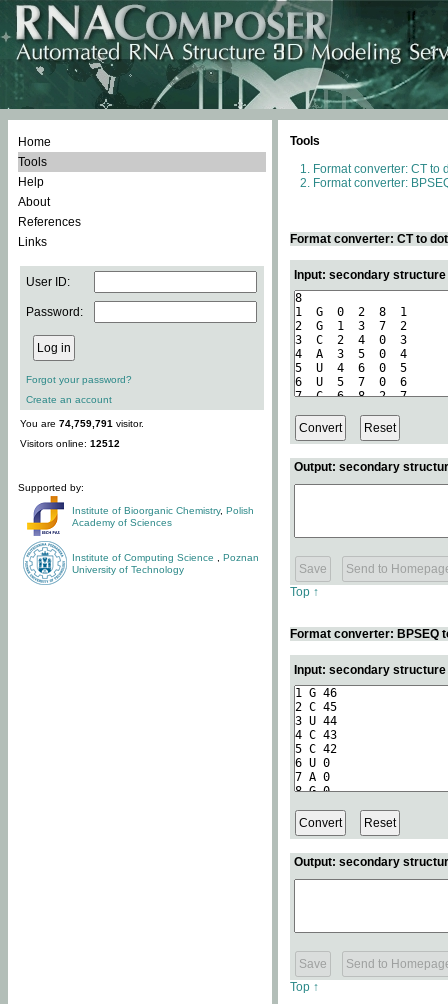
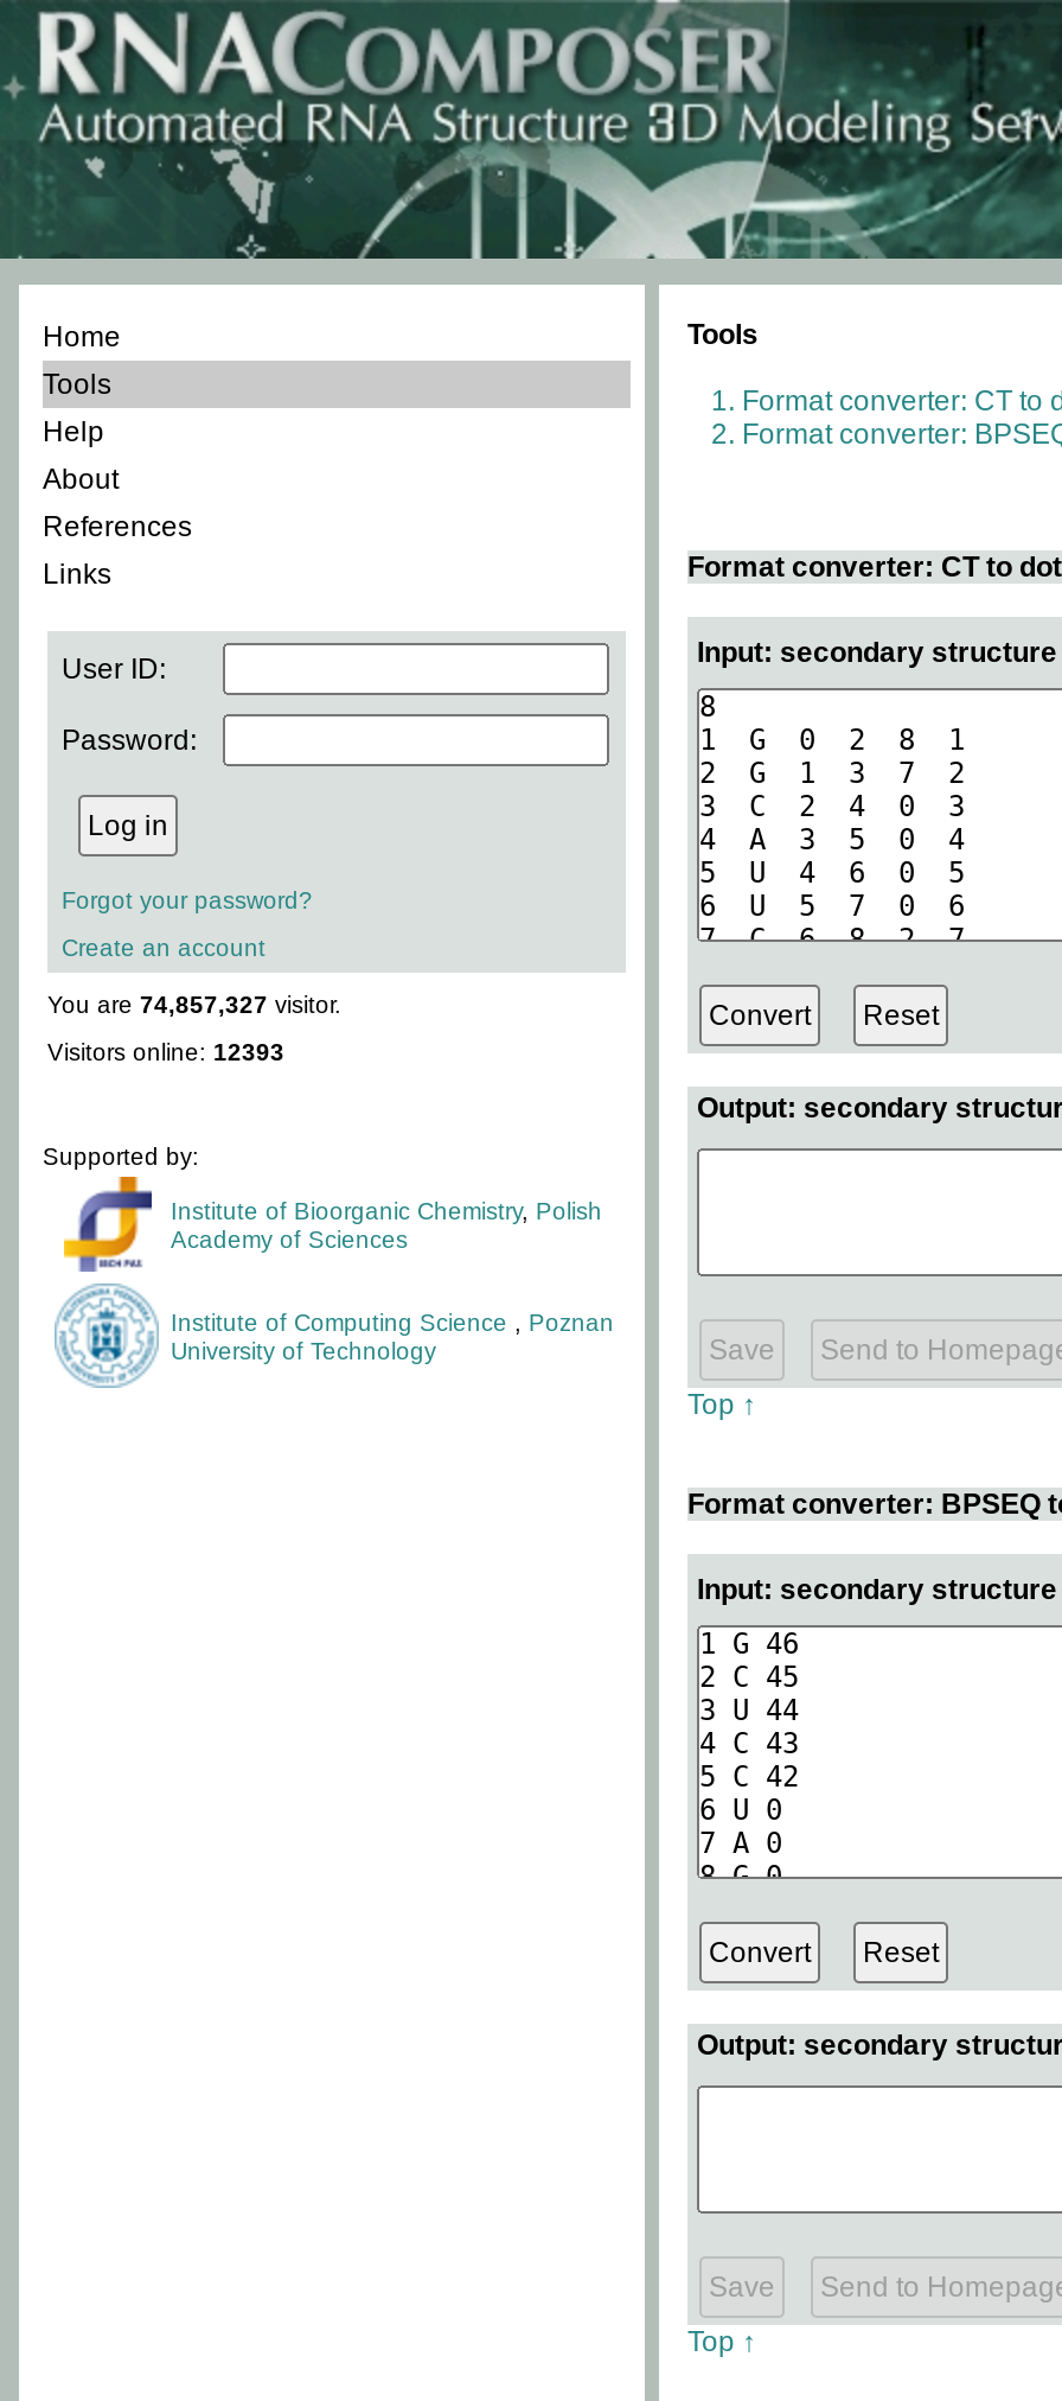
- You are 74,759,791 visitor.
+ You are 74,857,327 visitor.

- Visitors online: 12512
+ Visitors online: 12393
